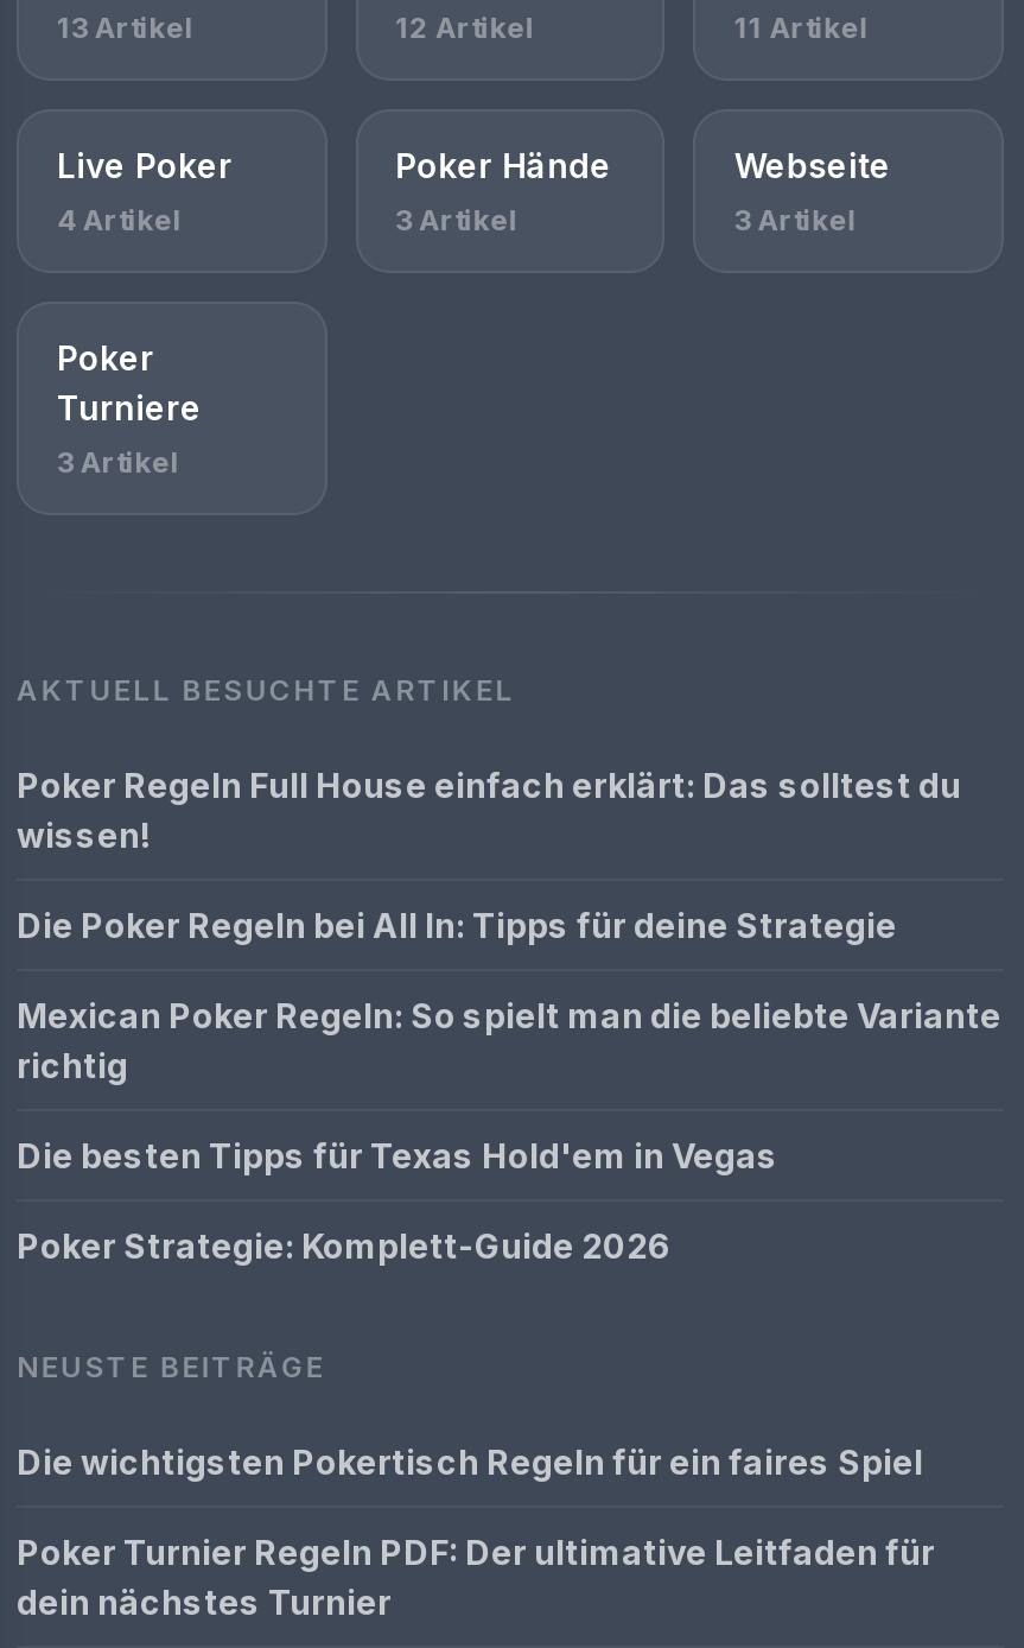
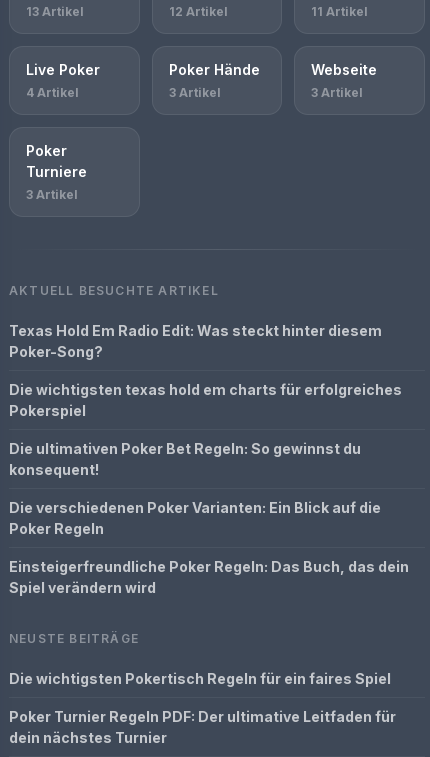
- Poker Regeln Full House einfach erklärt: Das solltest du
- wissen!
+ Texas Hold Em Radio Edit: Was steckt hinter diesem
+ Poker-Song?

- Die Poker Regeln bei All In: Tipps für deine Strategie
+ Die wichtigsten texas hold em charts für erfolgreiches
+ Pokerspiel

- Mexican Poker Regeln: So spielt man die beliebte Variante
- richtig
+ Die ultimativen Poker Bet Regeln: So gewinnst du
+ konsequent!

- Die besten Tipps für Texas Hold'em in Vegas
+ Die verschiedenen Poker Varianten: Ein Blick auf die
+ Poker Regeln

- Poker Strategie: Komplett-Guide 2026
+ Einsteigerfreundliche Poker Regeln: Das Buch, das dein
+ Spiel verändern wird
